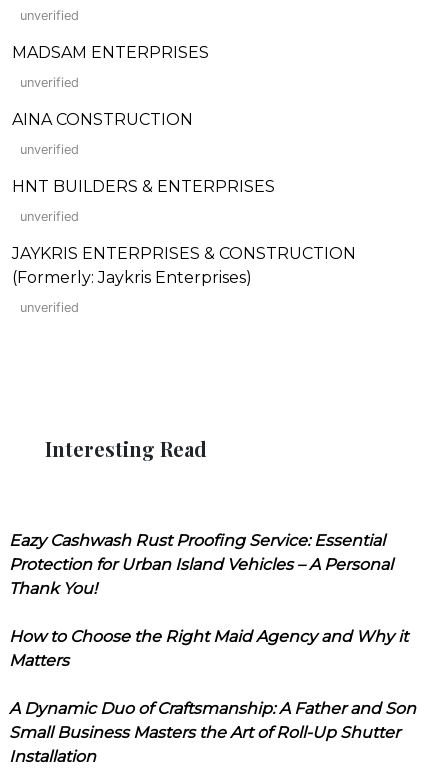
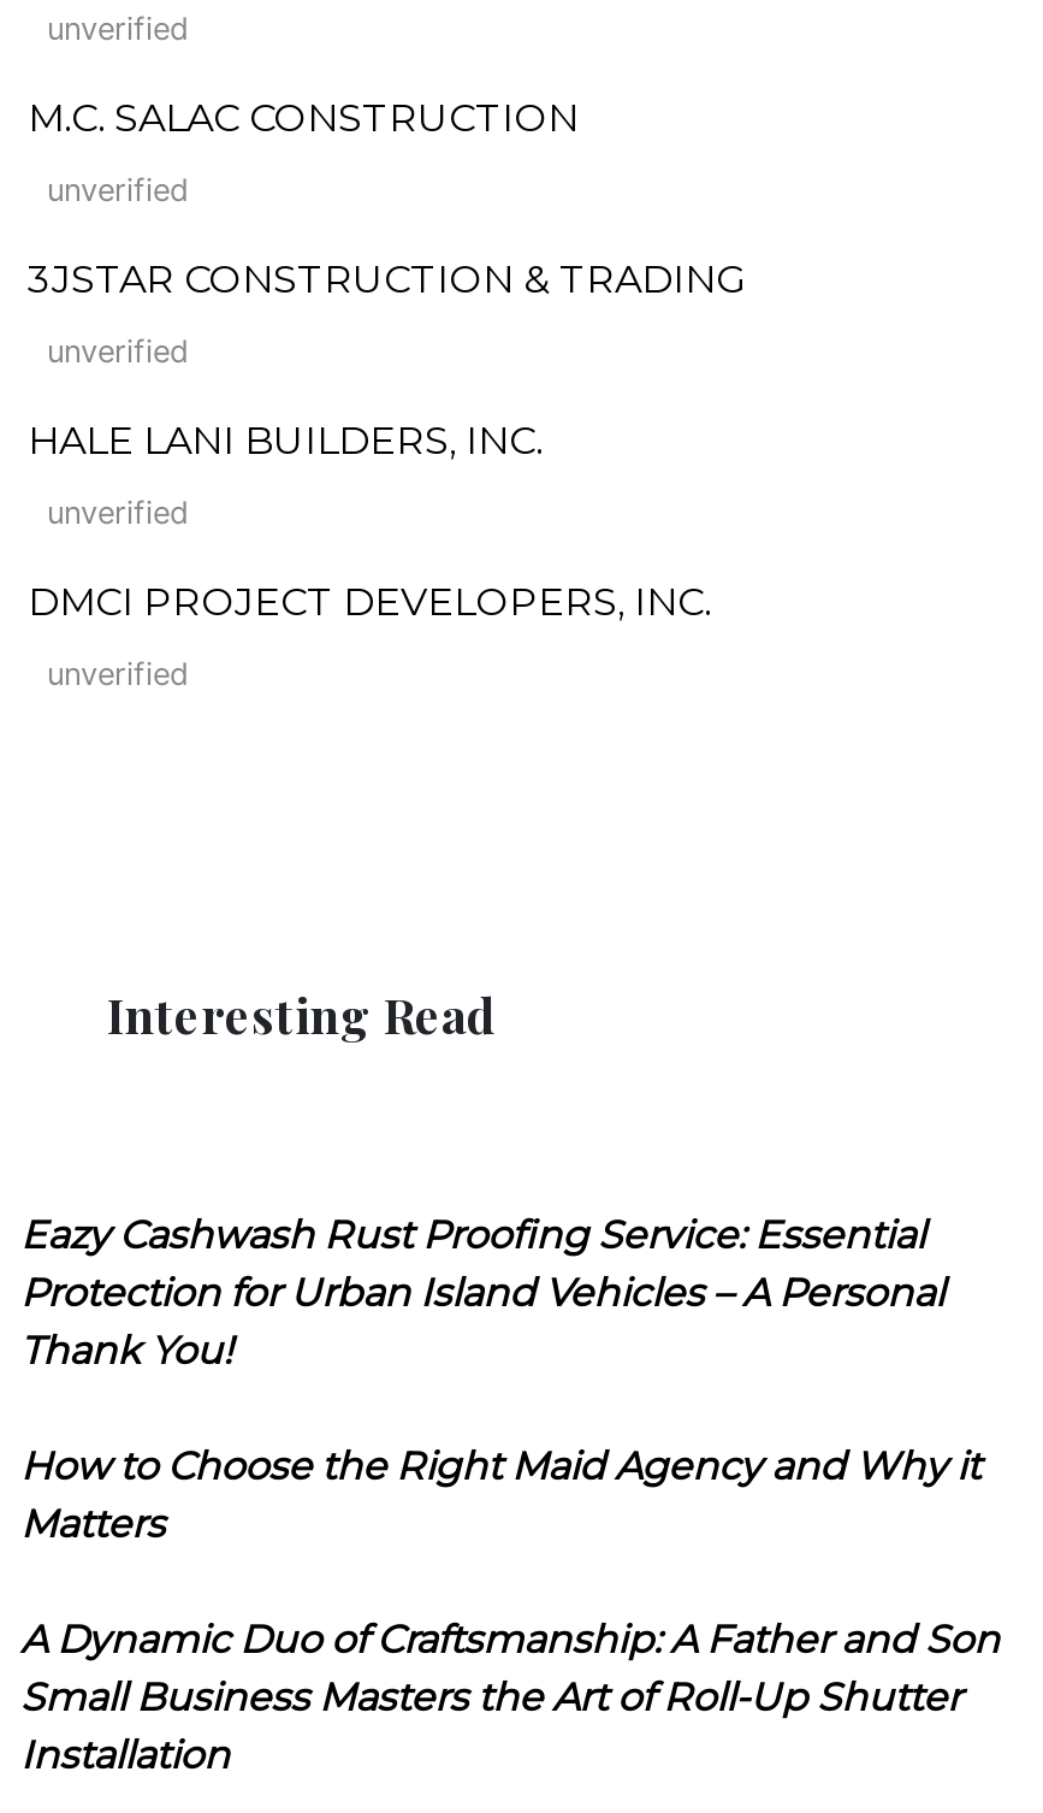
- MADSAM ENTERPRISES
+ M.C. SALAC CONSTRUCTION

- AINA CONSTRUCTION
+ 3JSTAR CONSTRUCTION & TRADING

- HNT BUILDERS & ENTERPRISES
+ HALE LANI BUILDERS, INC.

- JAYKRIS ENTERPRISES & CONSTRUCTION
- (Formerly: Jaykris Enterprises)
+ DMCI PROJECT DEVELOPERS, INC.
